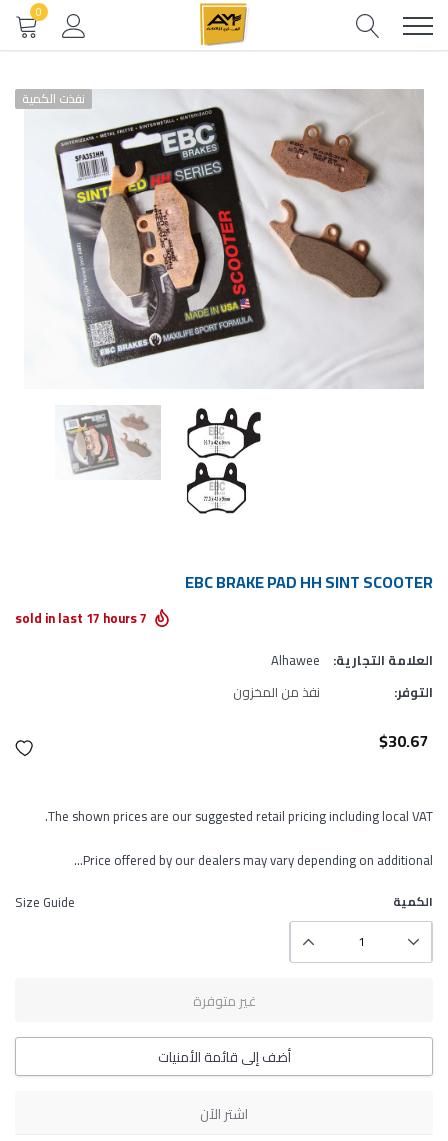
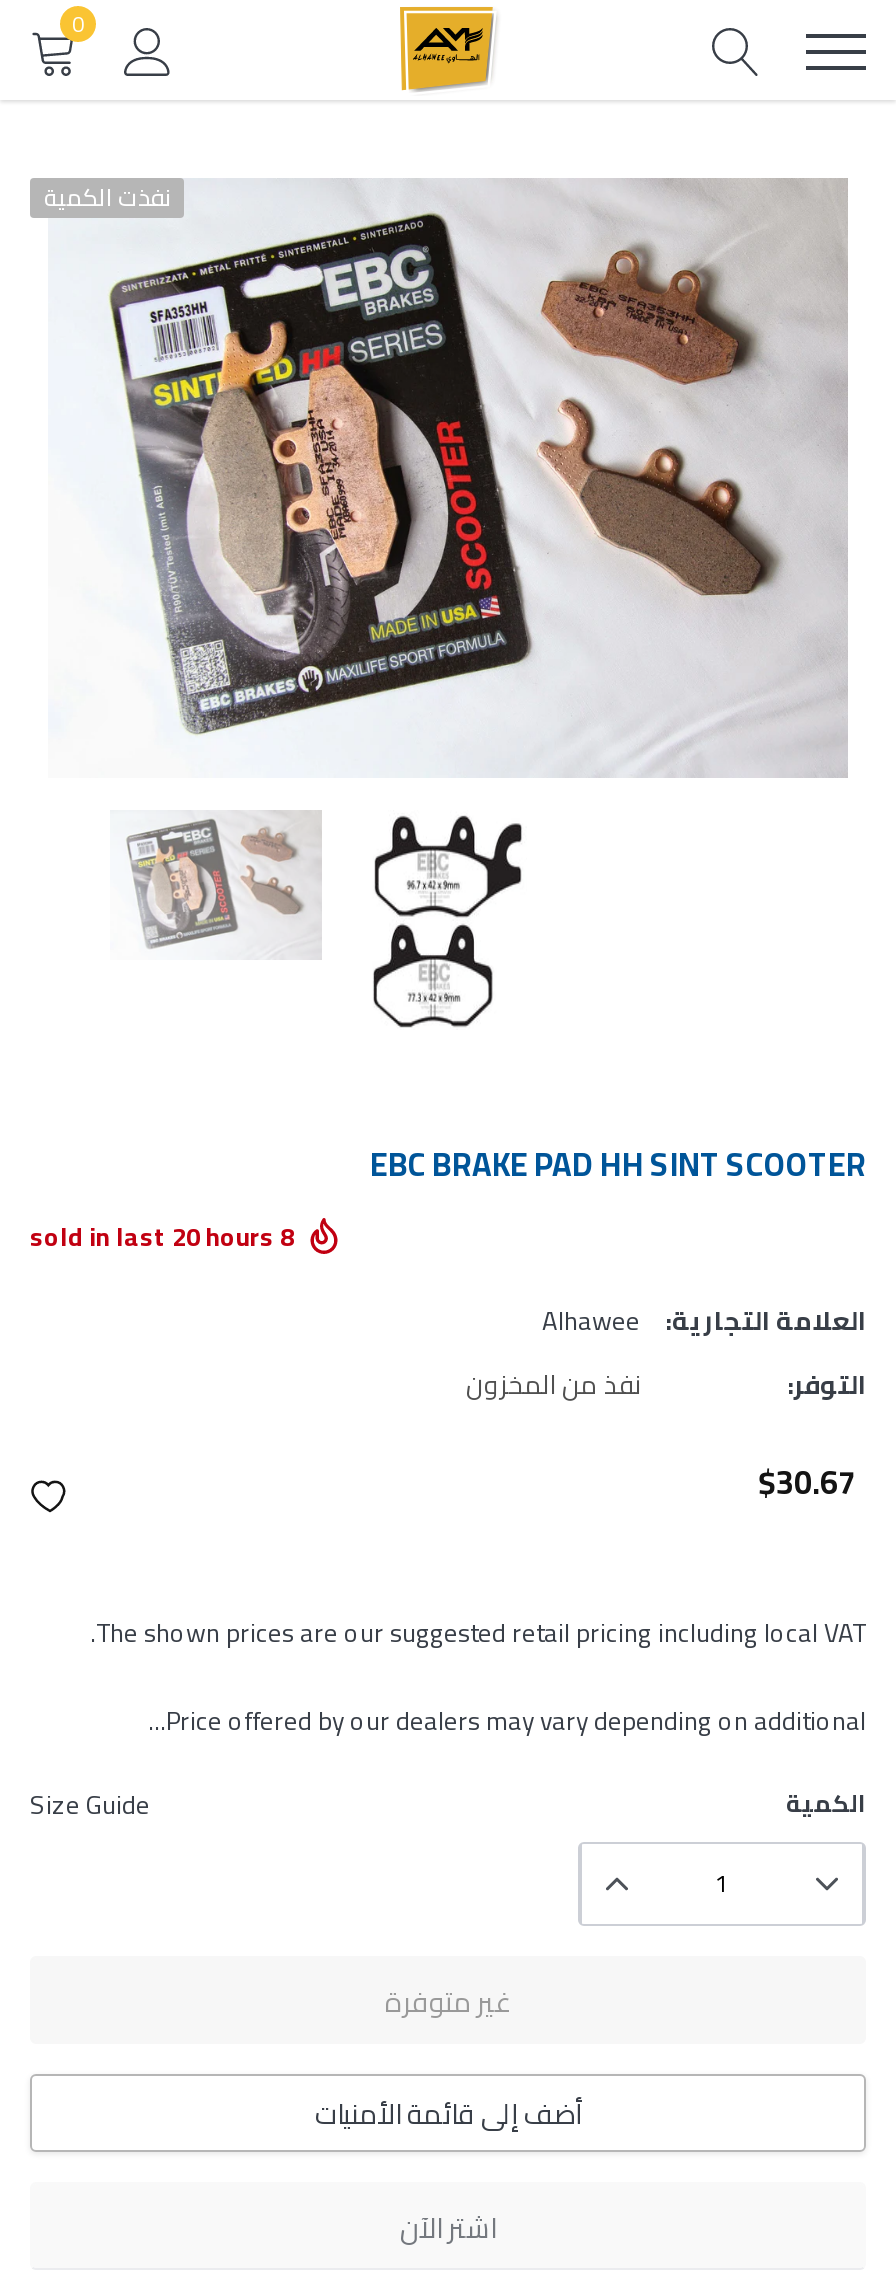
- 17hours
+ 20hours

- 7
+ 8
